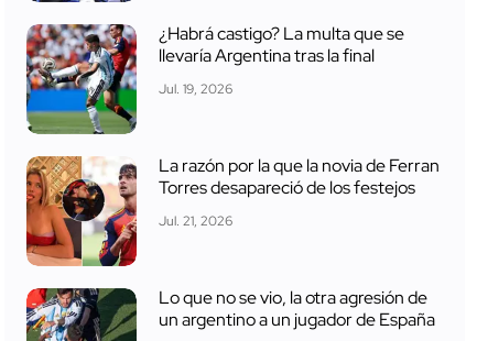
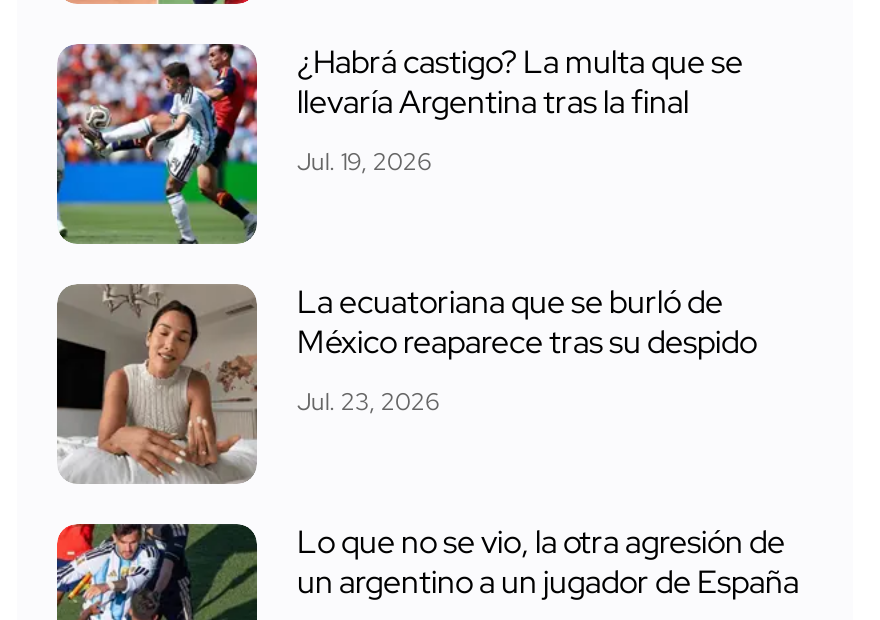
- [image]
- La razón por la que la novia de Ferran
- Torres desapareció de los festejos
+ [image]
+ La ecuatoriana que se burló de
+ México reaparece tras su despido

- Jul. 21, 2026
+ Jul. 23, 2026
